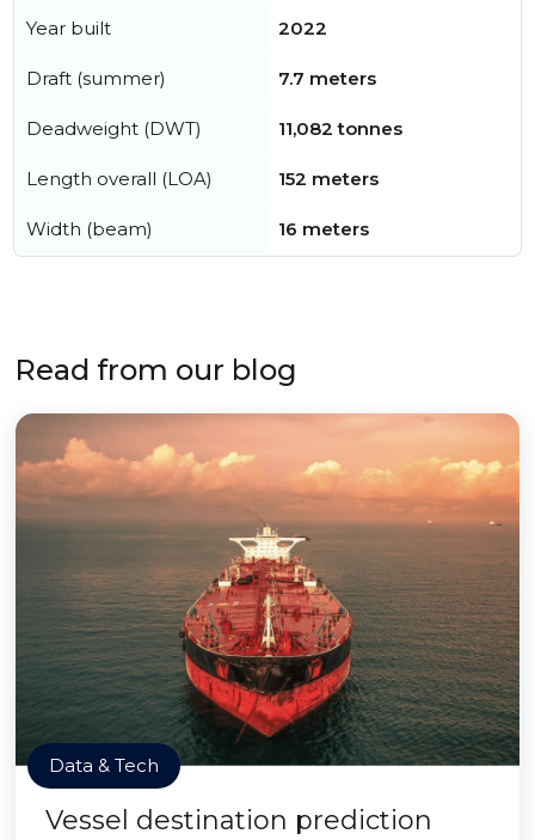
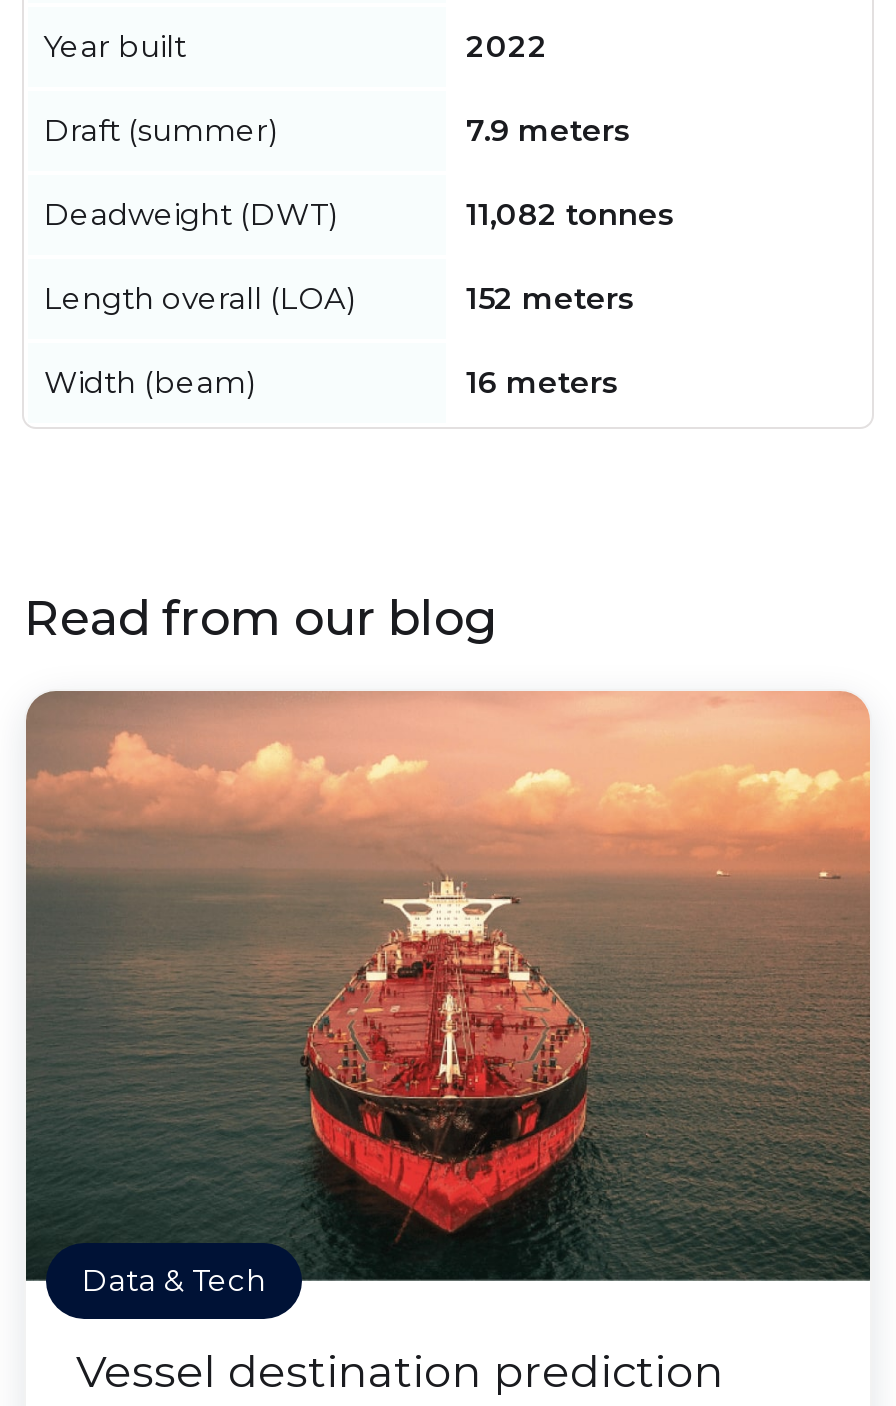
- 7.7 meters
+ 7.9 meters
